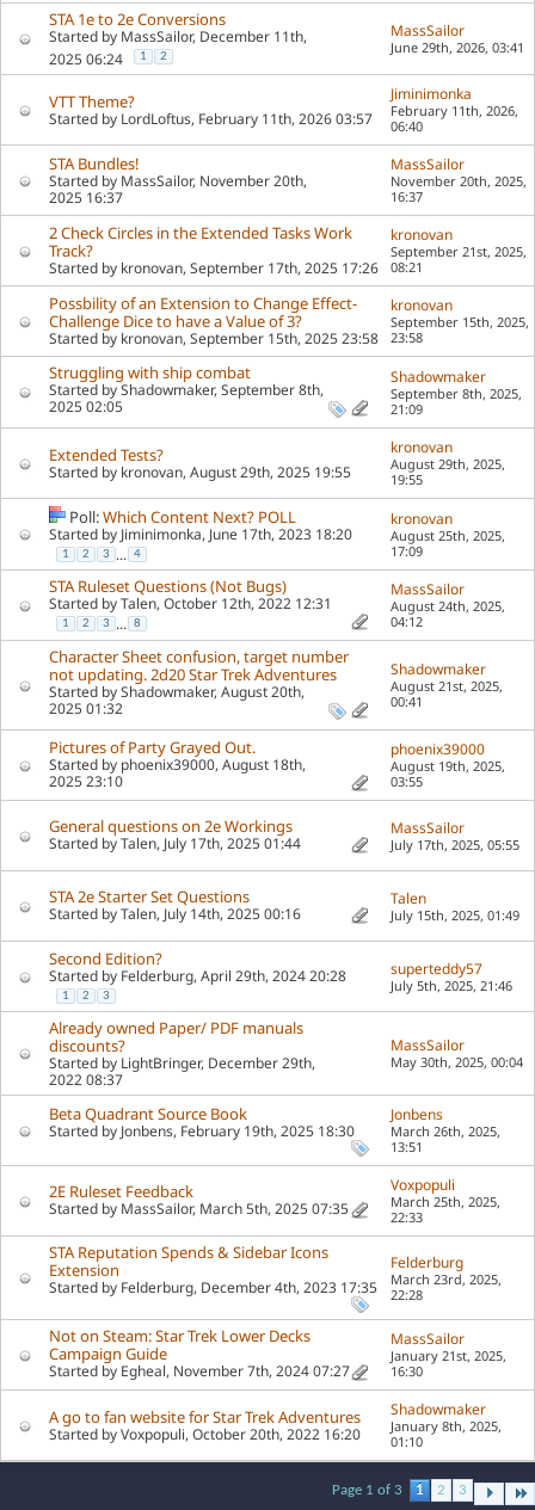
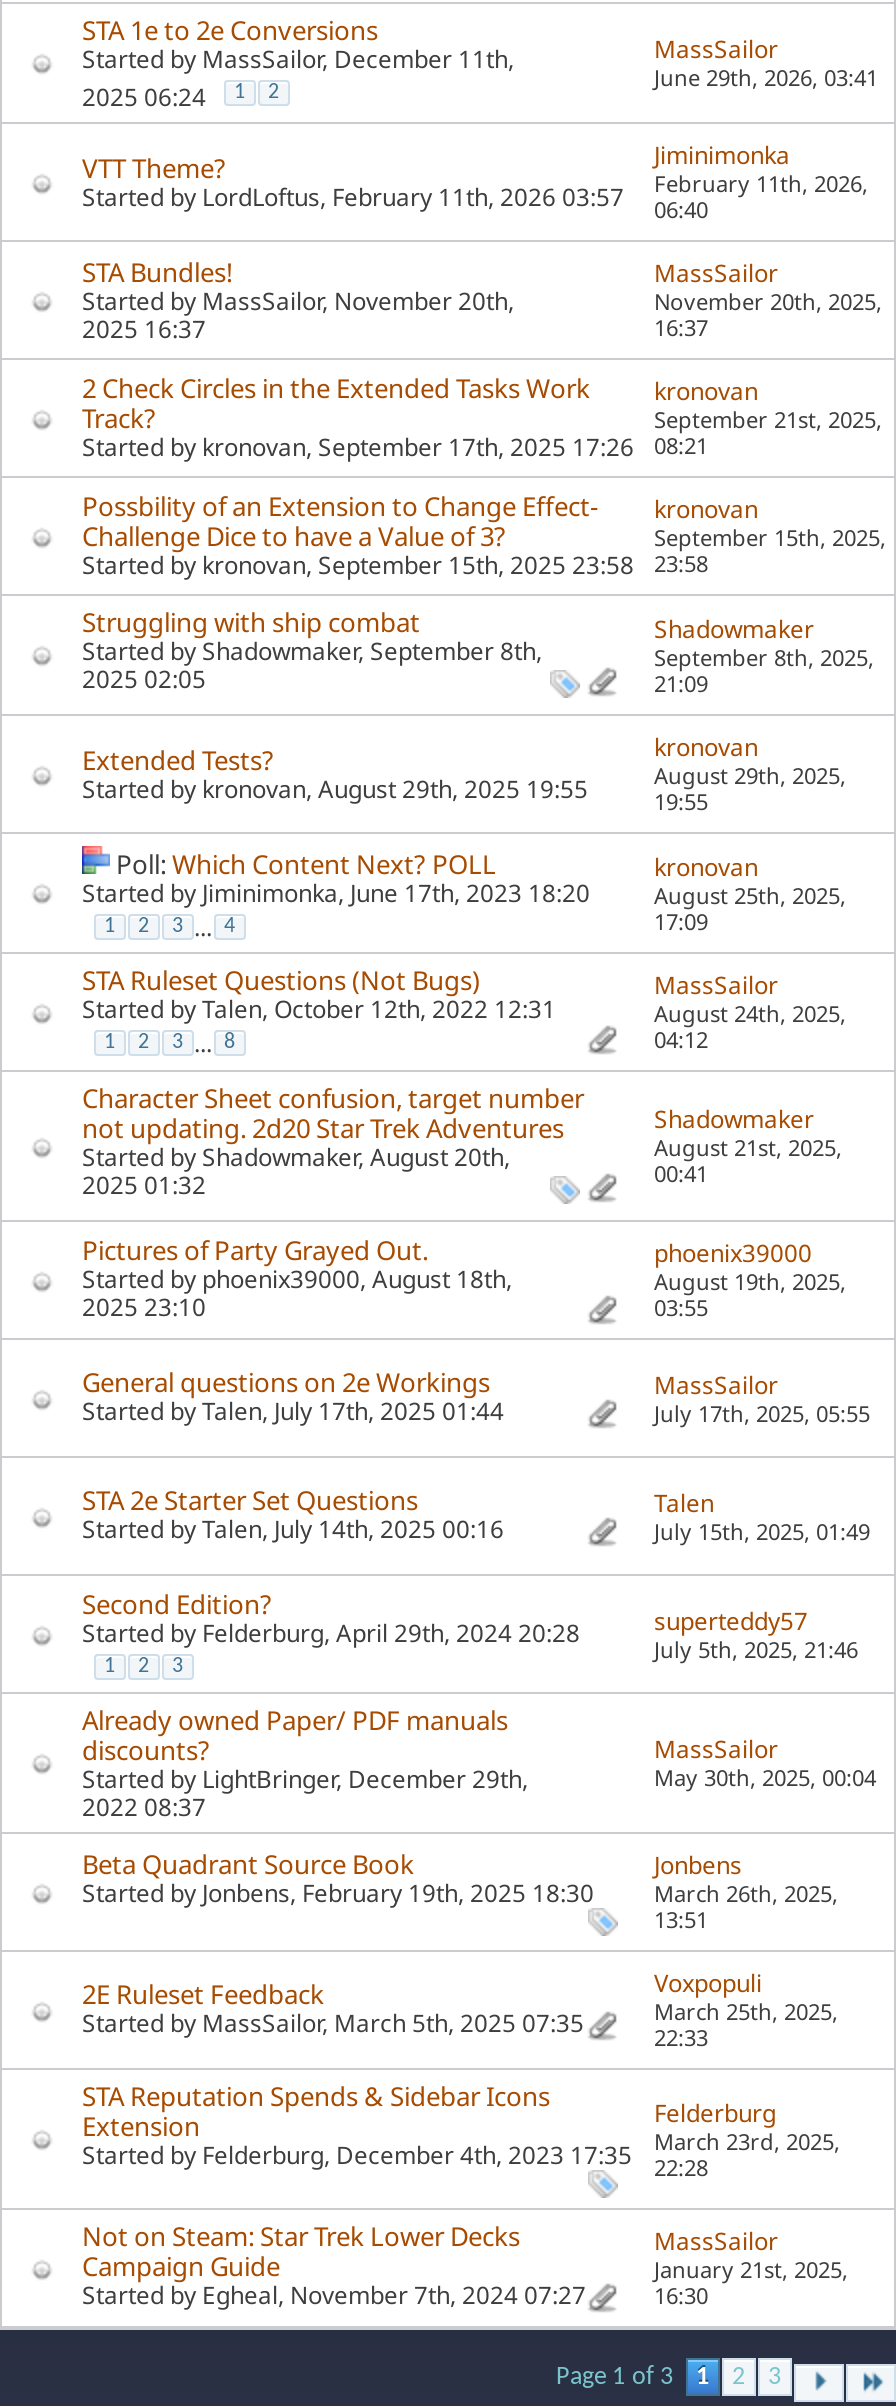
- Shadowmaker
- January 8th, 2025,
- 01:10

- A go to fan website for Star Trek Adventures
- Started byVoxpopuli, October 20th, 2022 16:20
